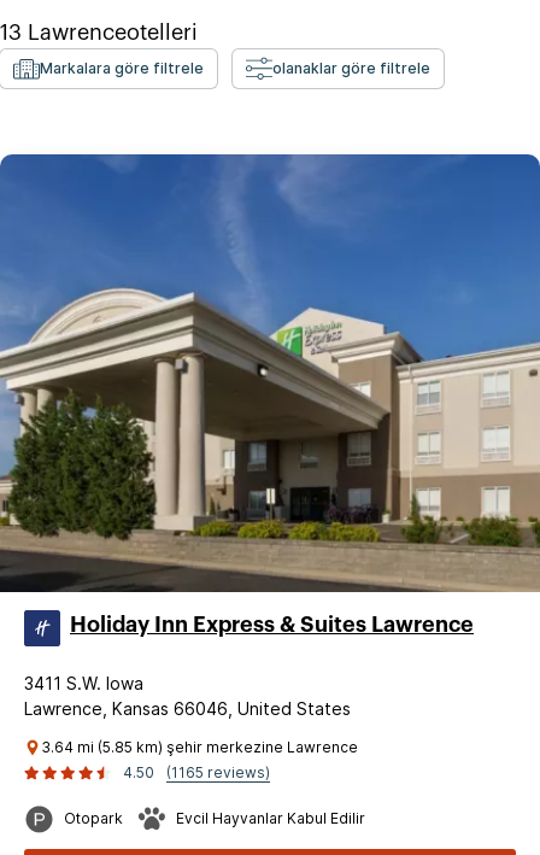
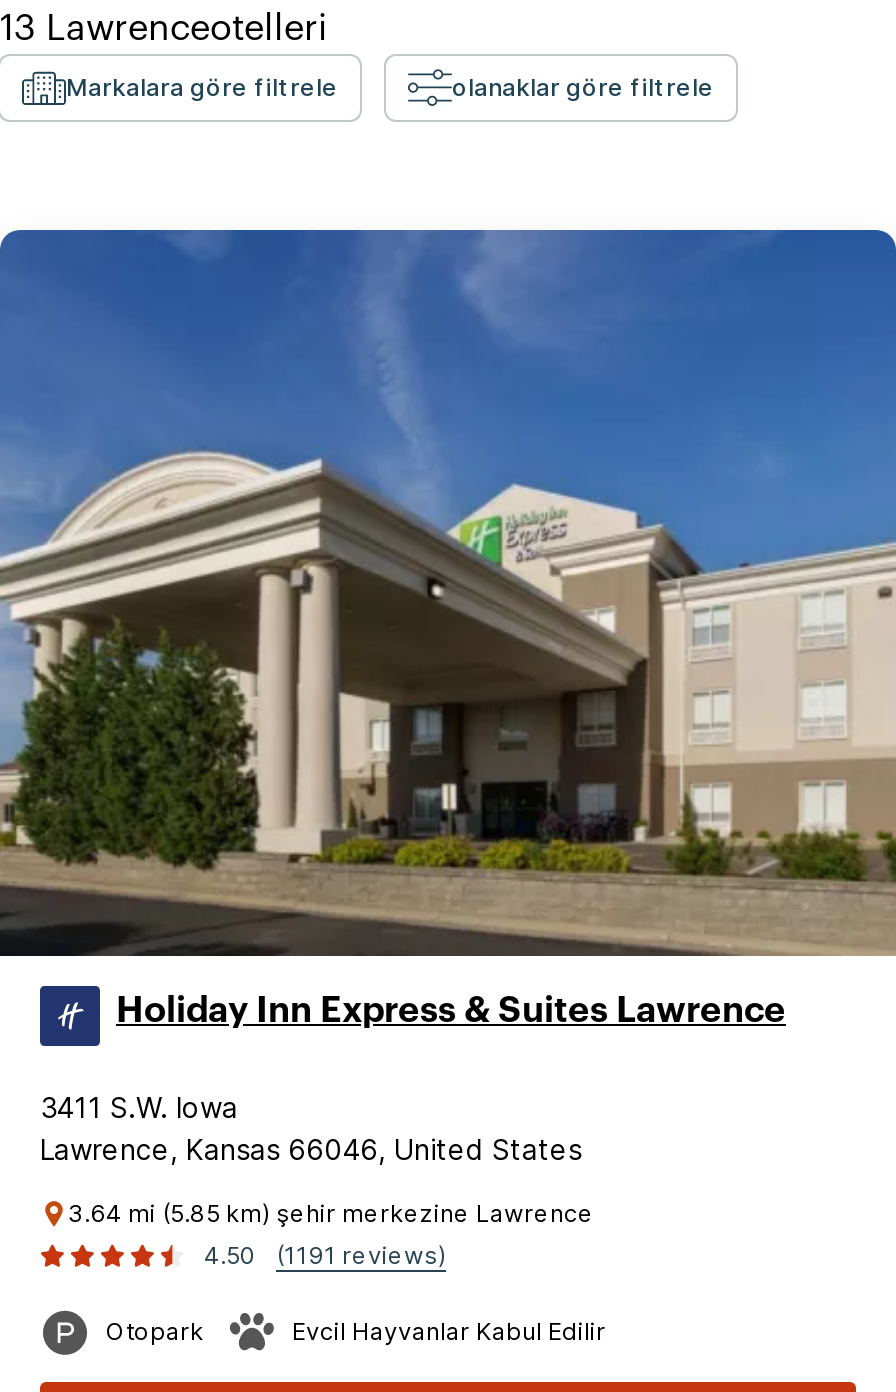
- 4.50 (1165 reviews)
+ 4.50 (1191 reviews)
